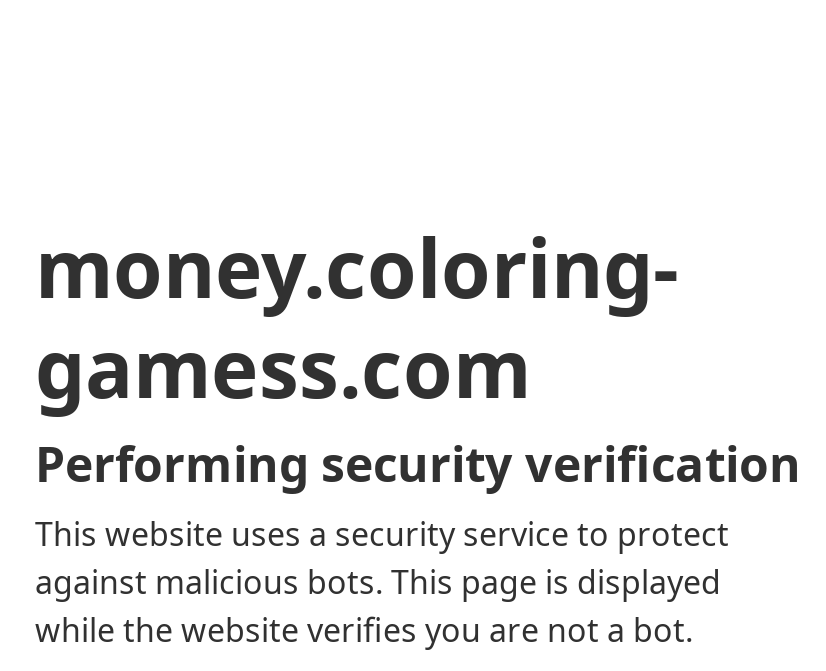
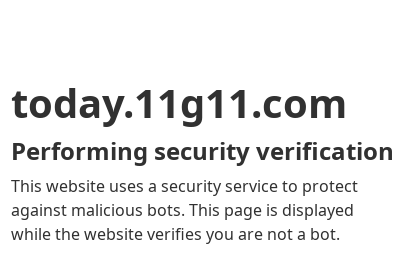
- money.coloring-
- gamess.com
+ today.11g11.com
